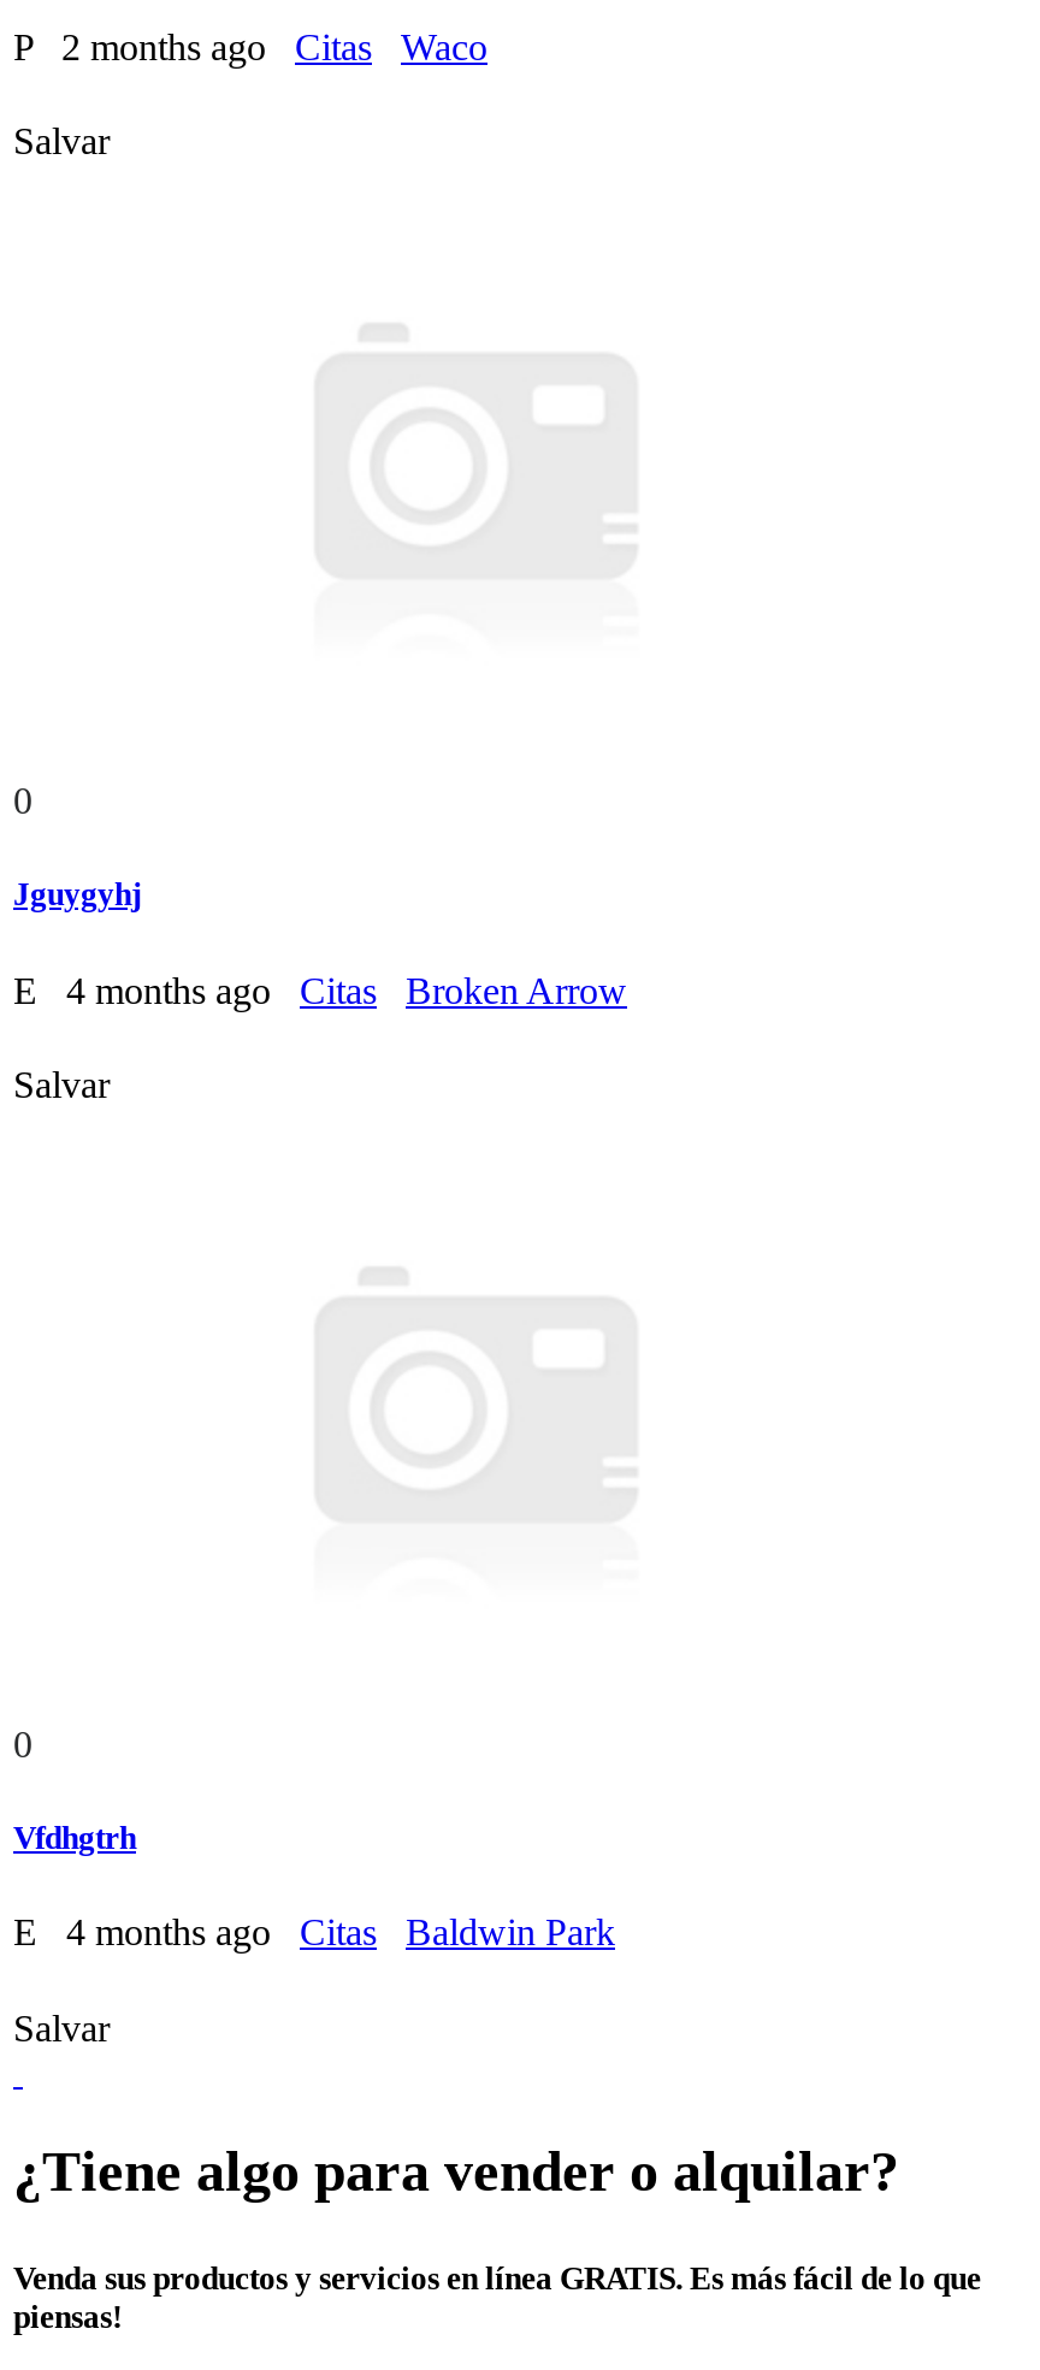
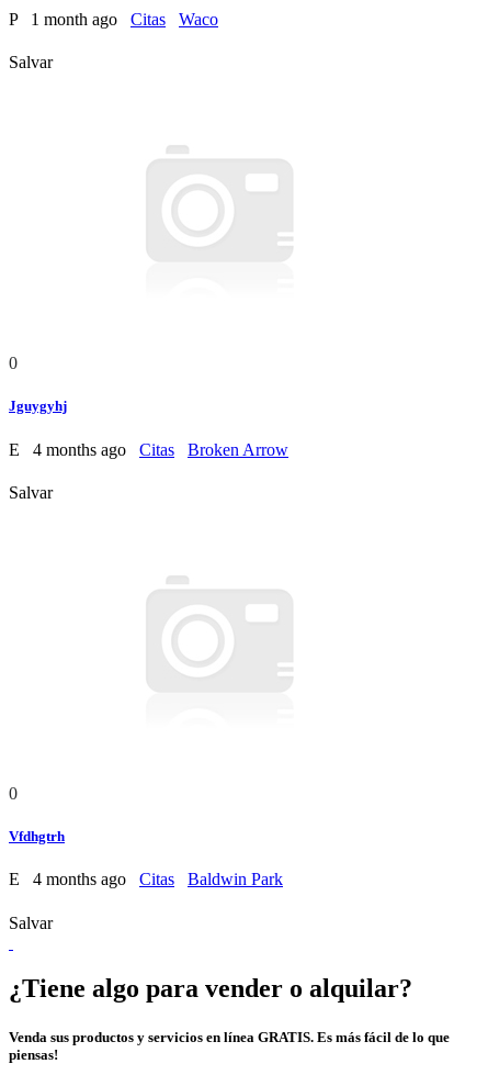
- P 2 months ago Citas
+ P 1 month ago Citas
